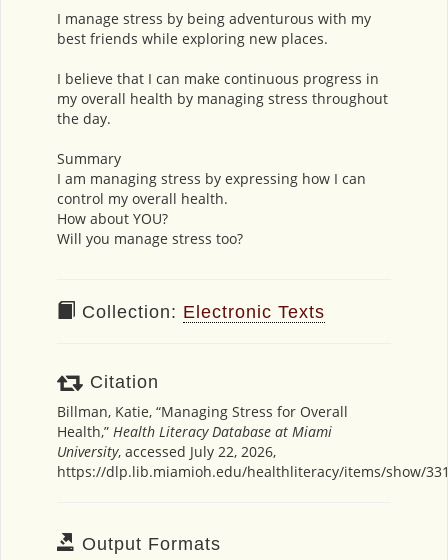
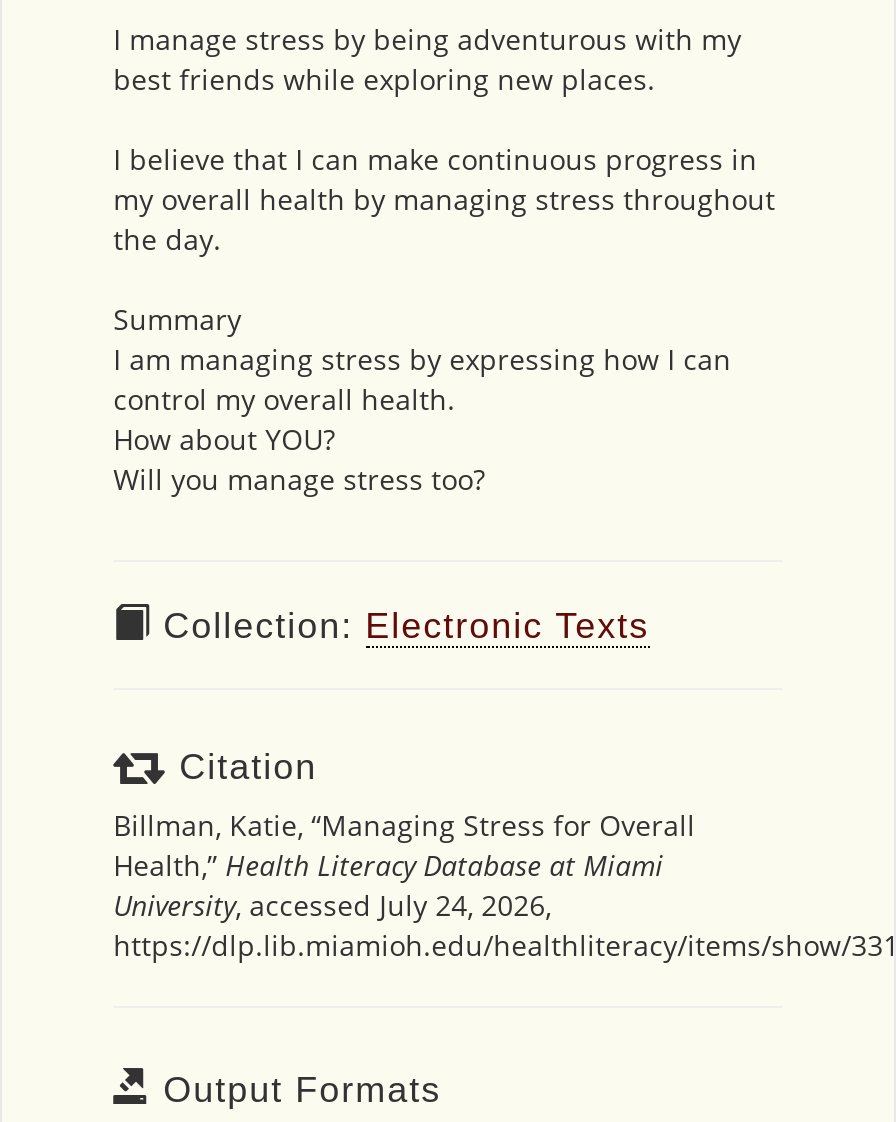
- University, accessed July 22, 2026,
+ University, accessed July 24, 2026,
